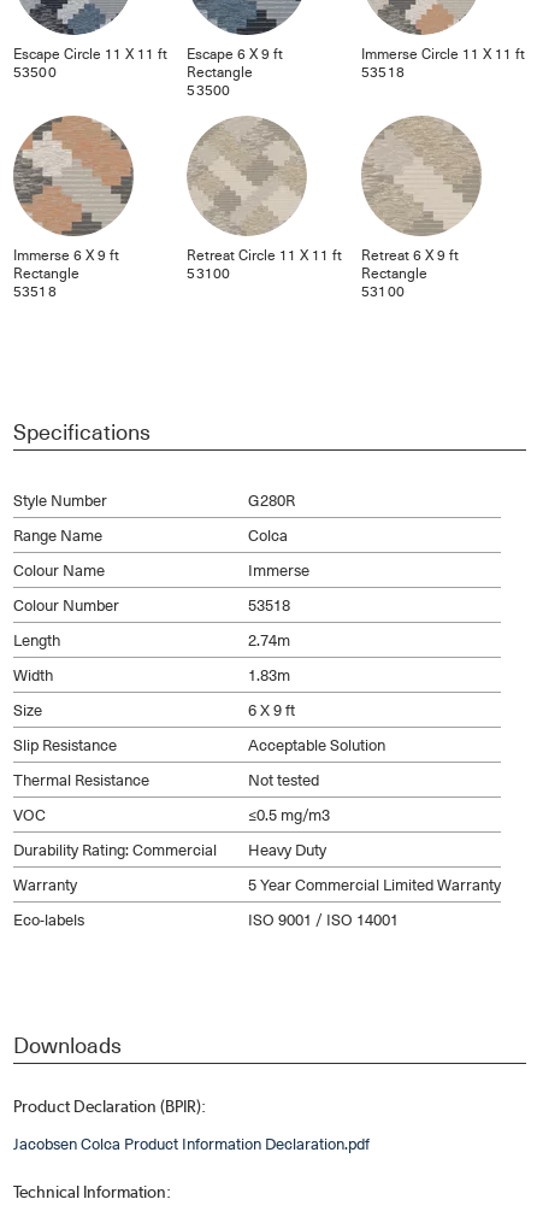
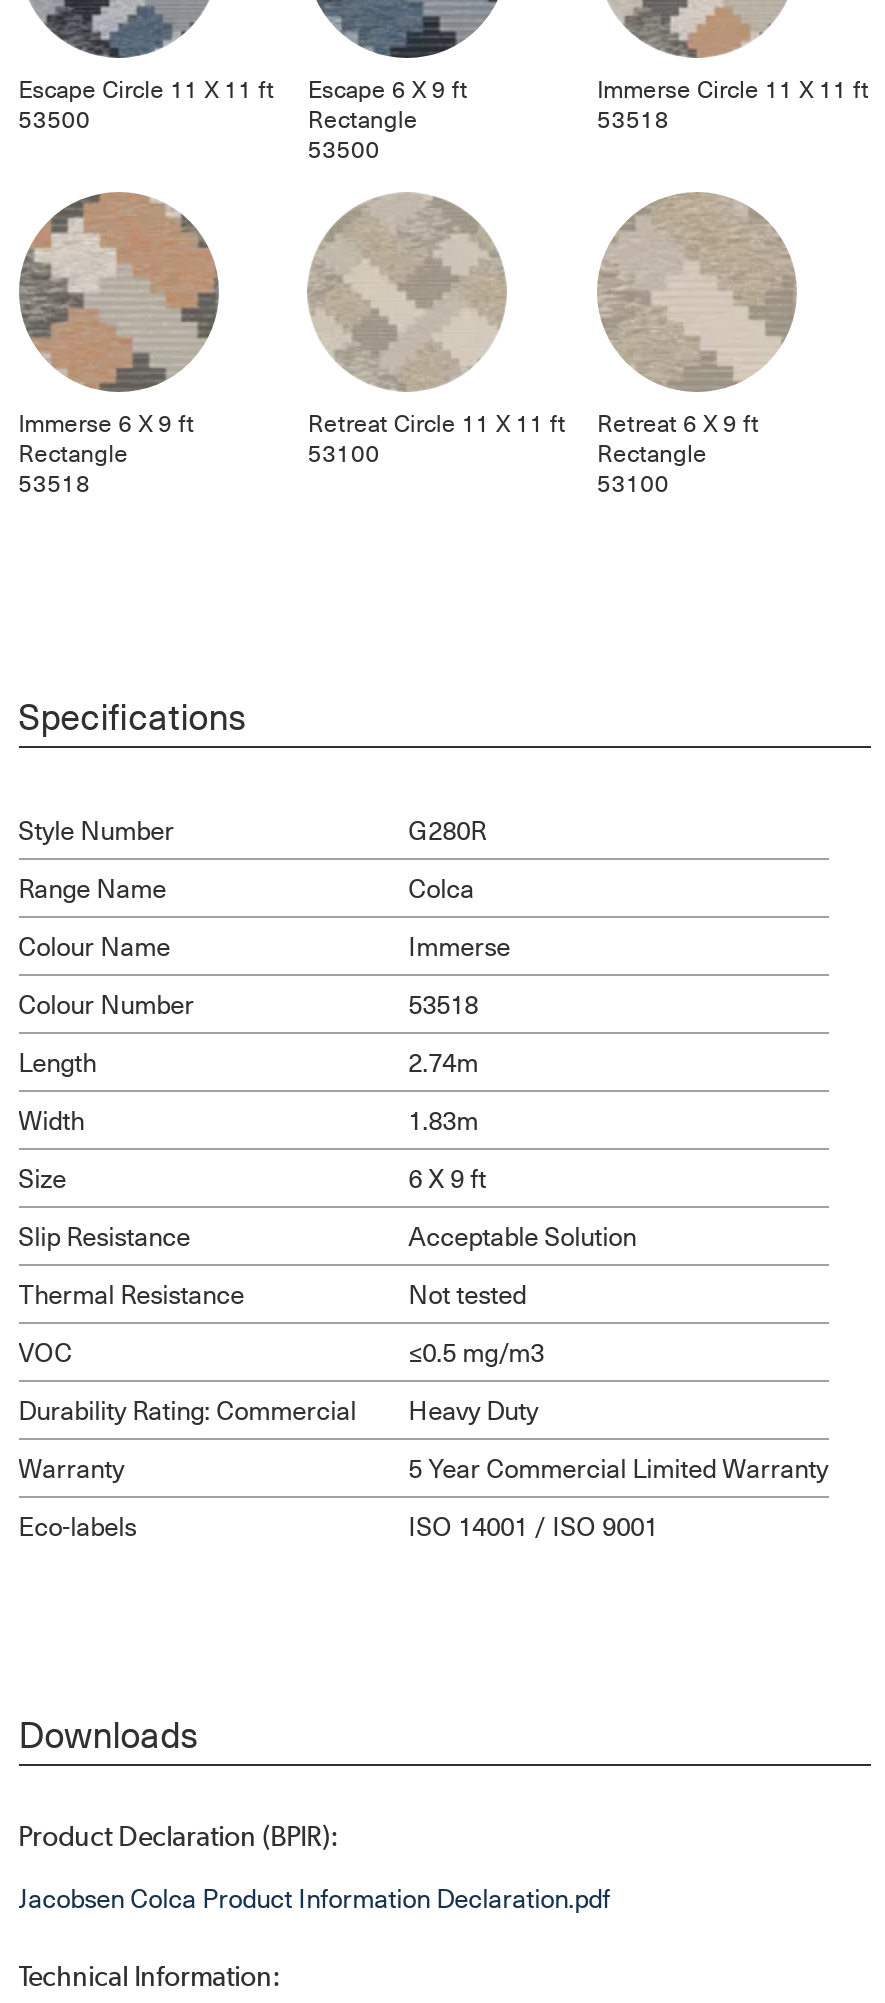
- ISO 9001 / ISO 14001
+ ISO 14001 / ISO 9001
